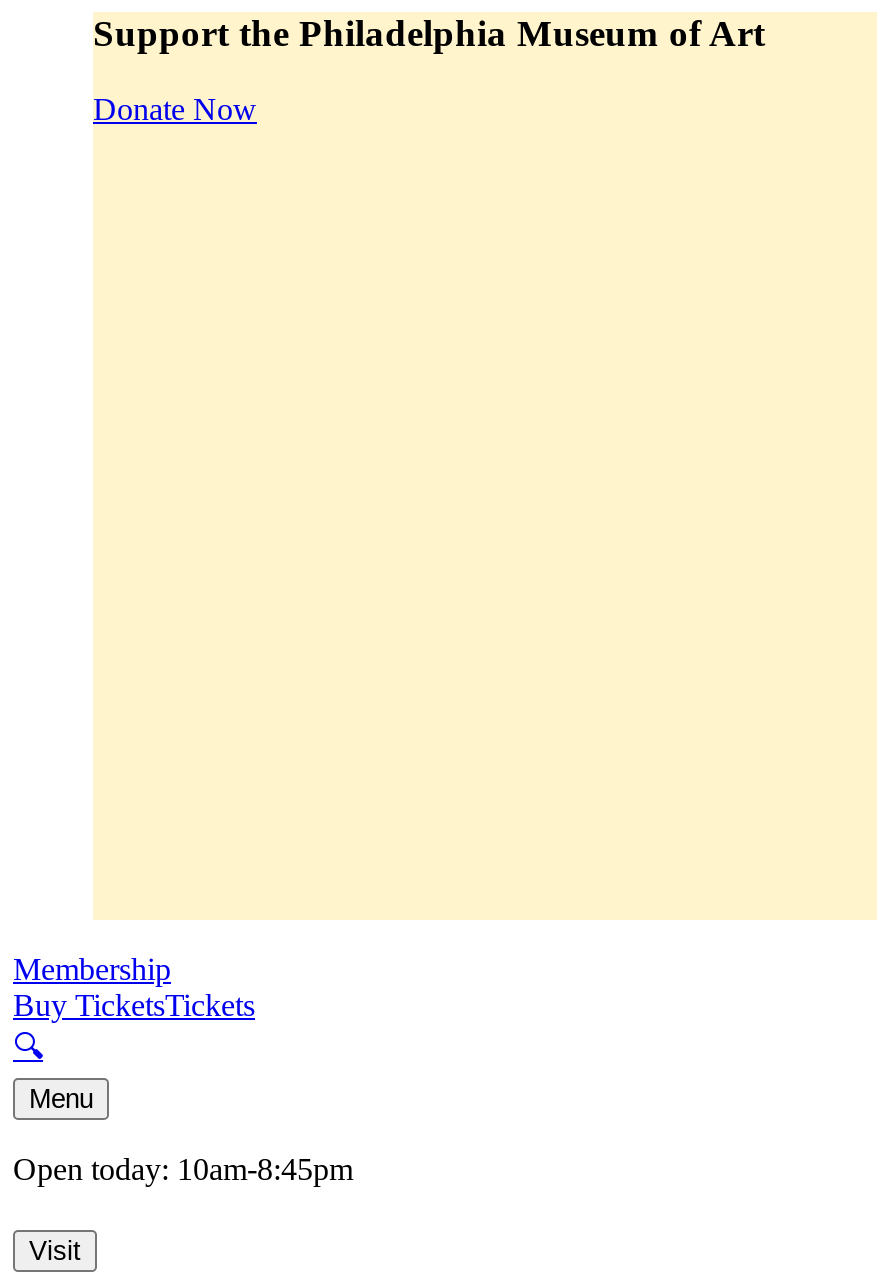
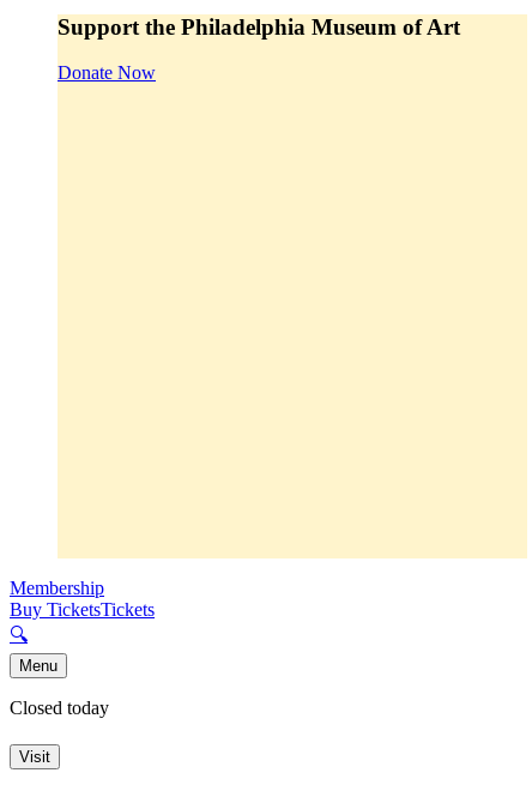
- Open today: 10am-8:45pm
+ Closed today
